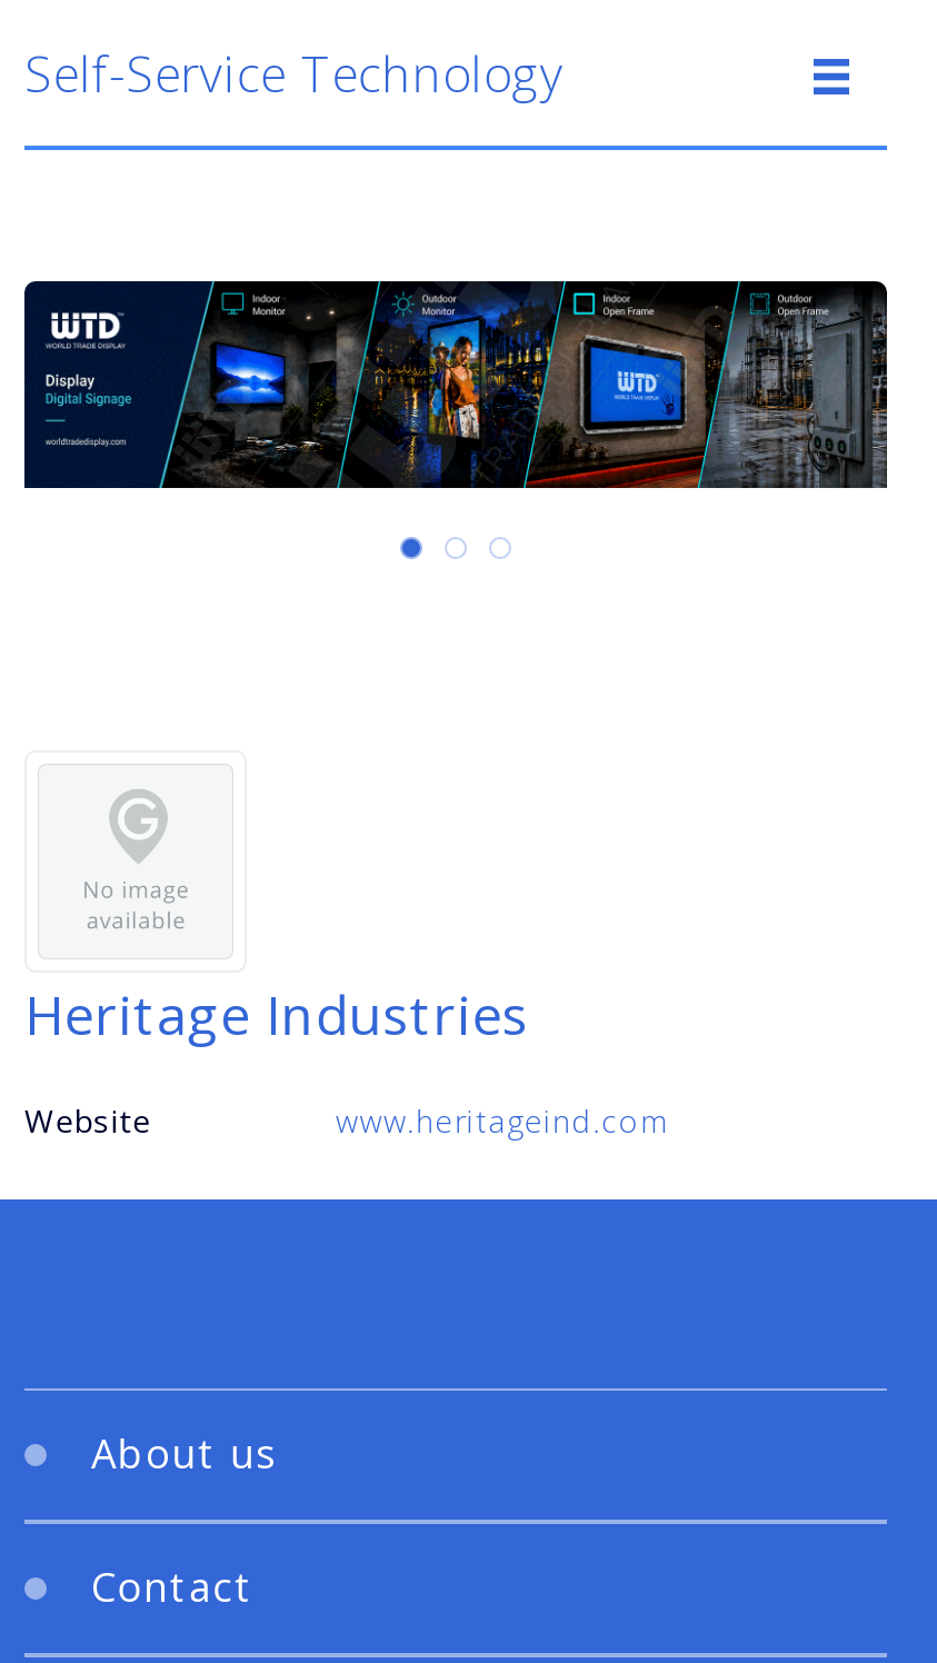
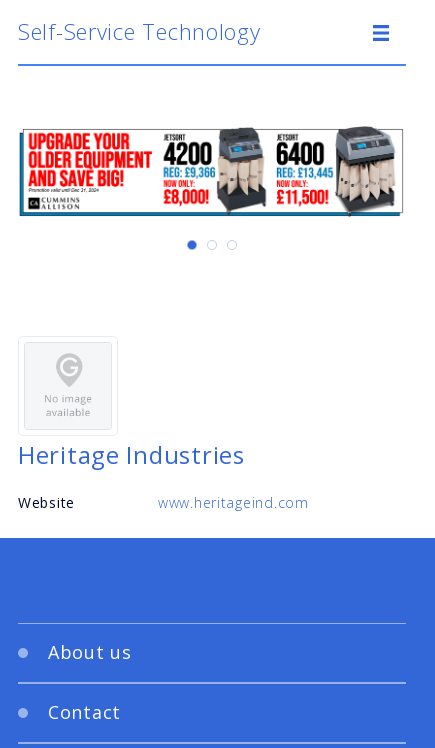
- [image]
+ [image]
